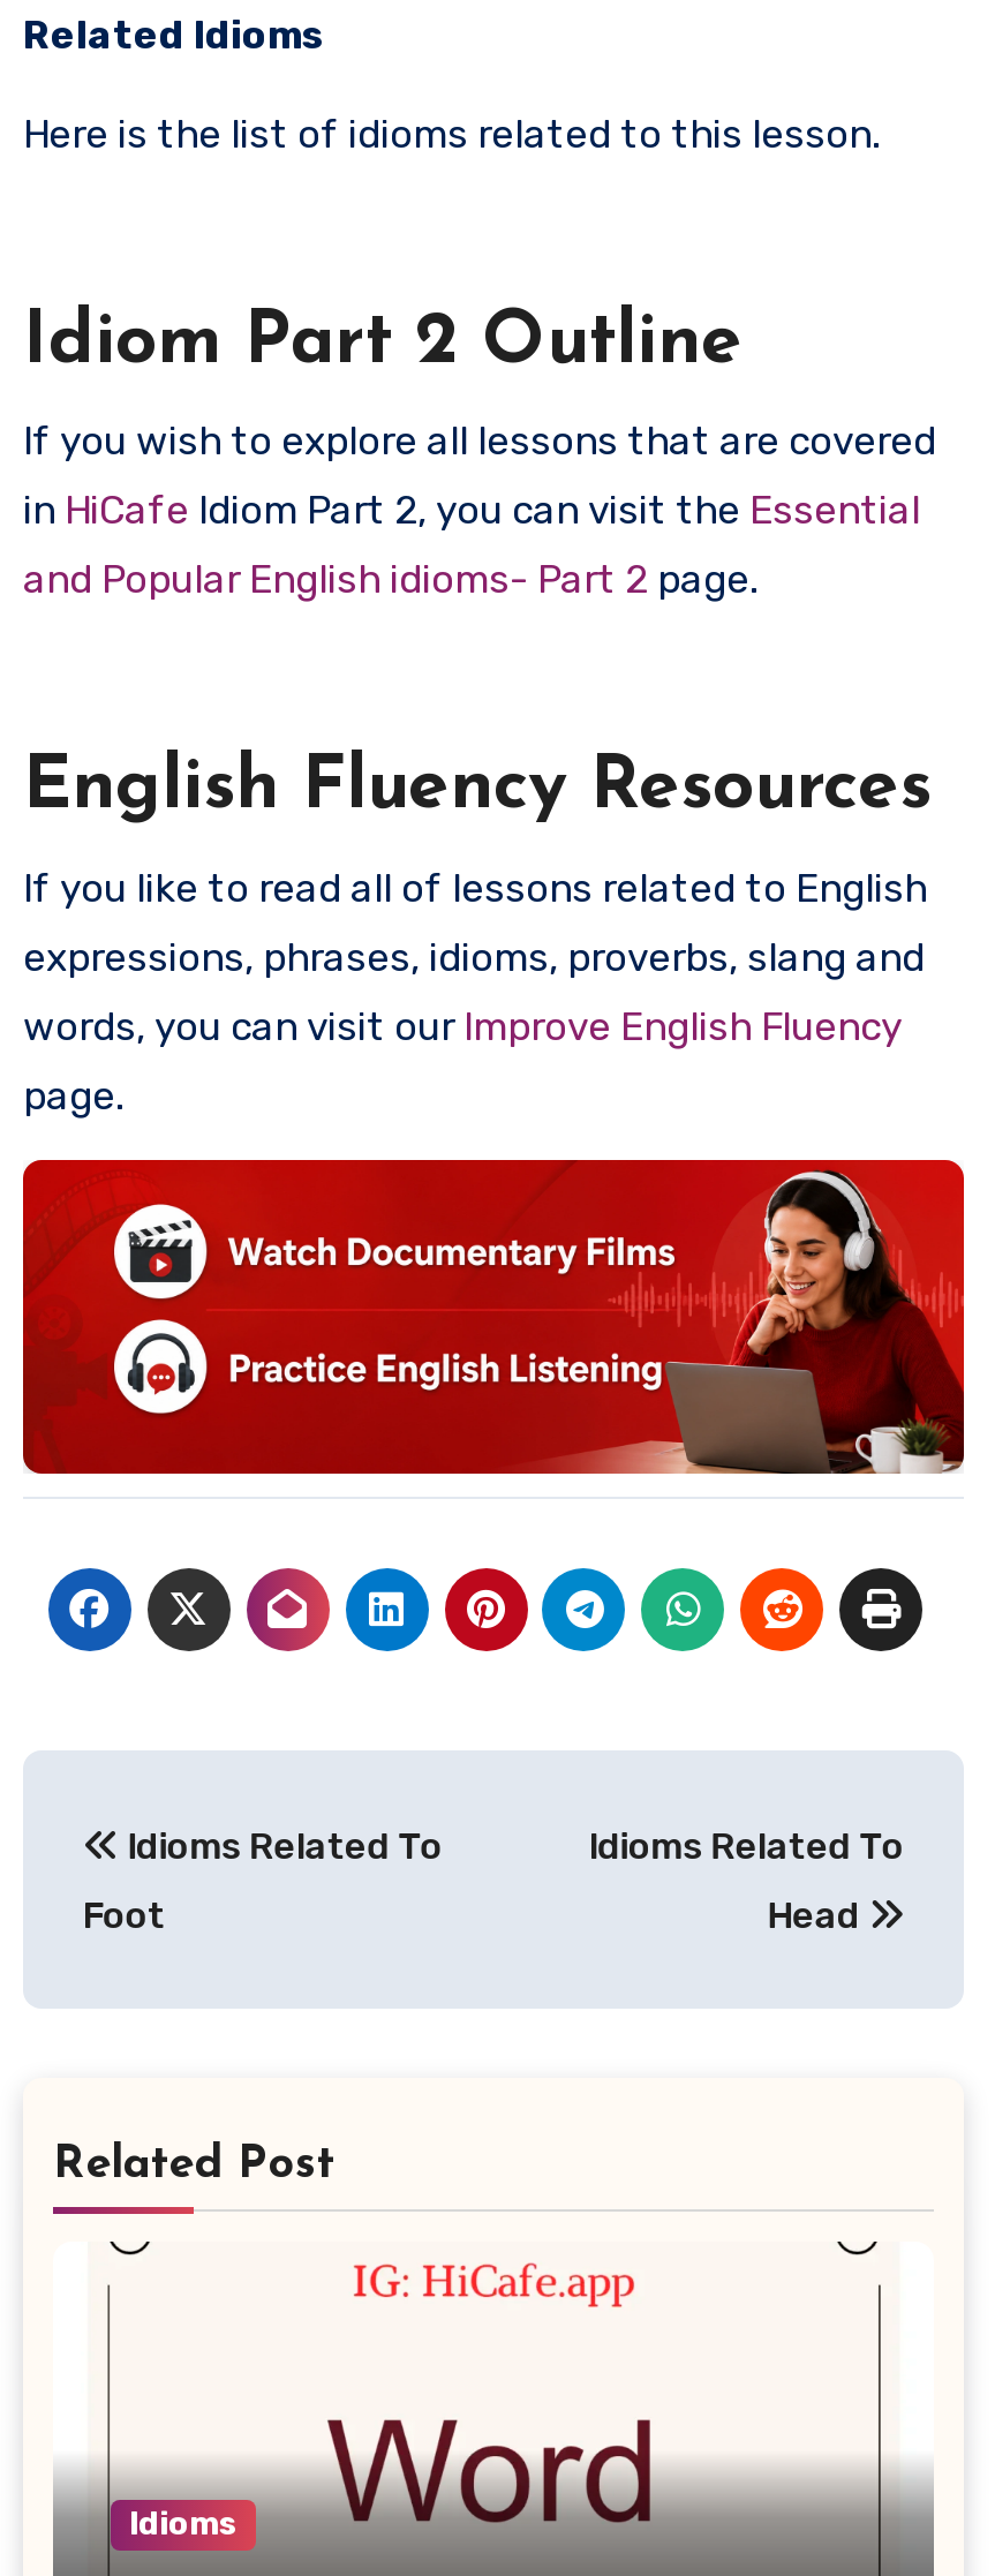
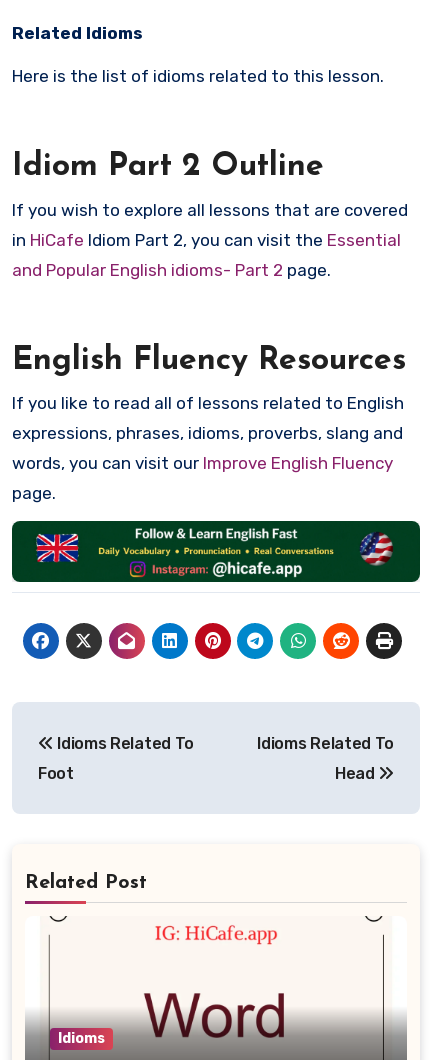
- [image]
+ [image]
